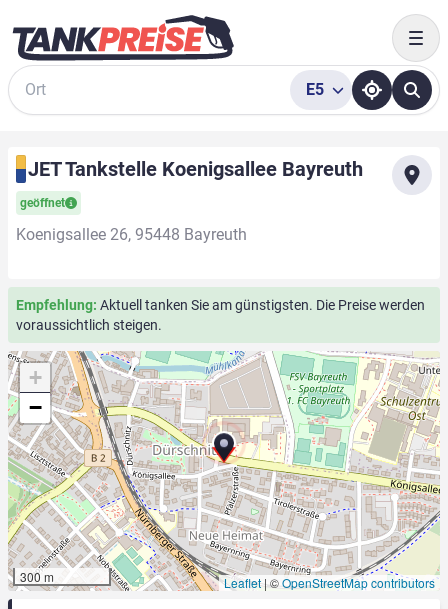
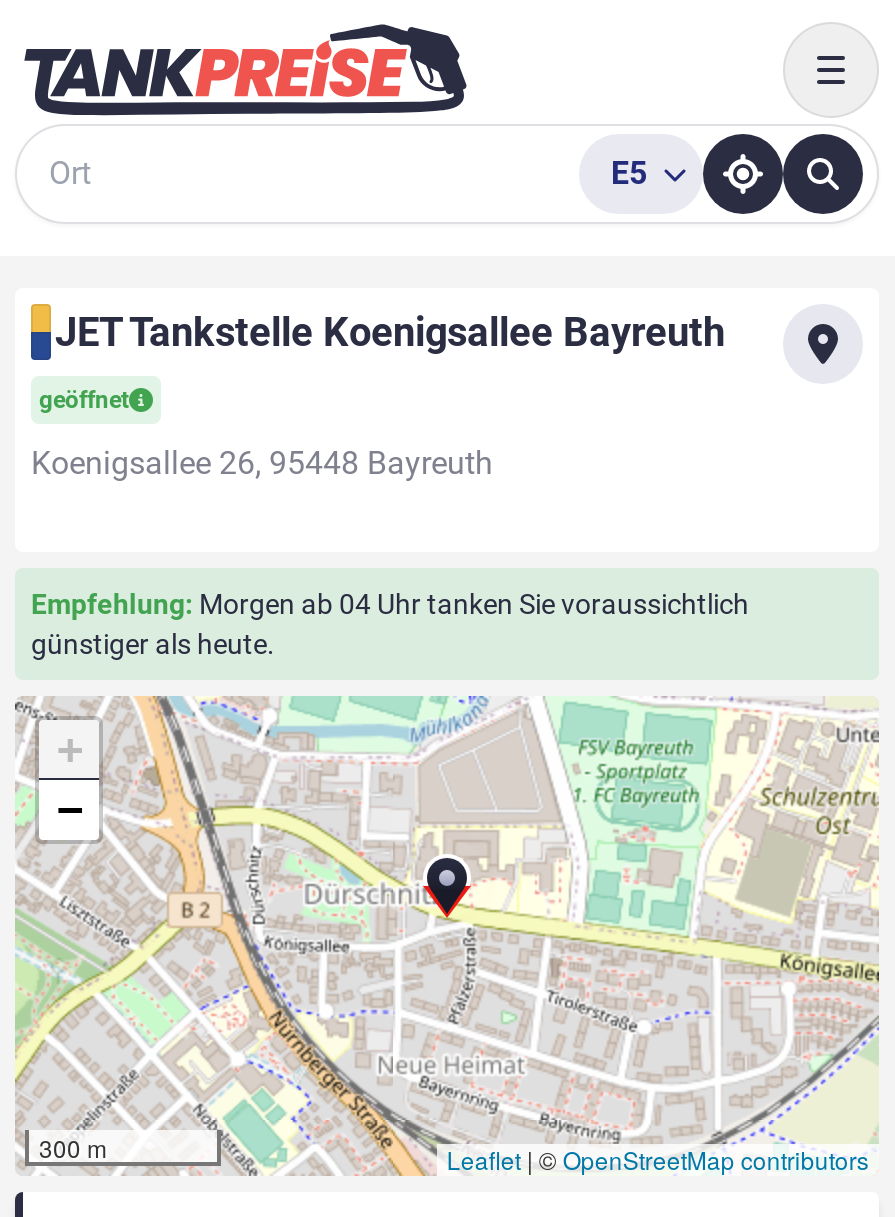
- Empfehlung: Aktuell tanken Sie am günstigsten. Die Preise werden
- voraussichtlich steigen.
+ Empfehlung: Morgen ab 04 Uhr tanken Sie voraussichtlich
+ günstiger als heute.
